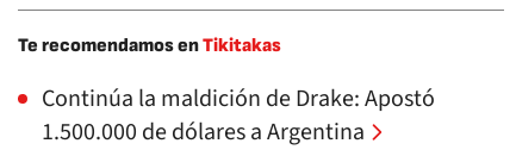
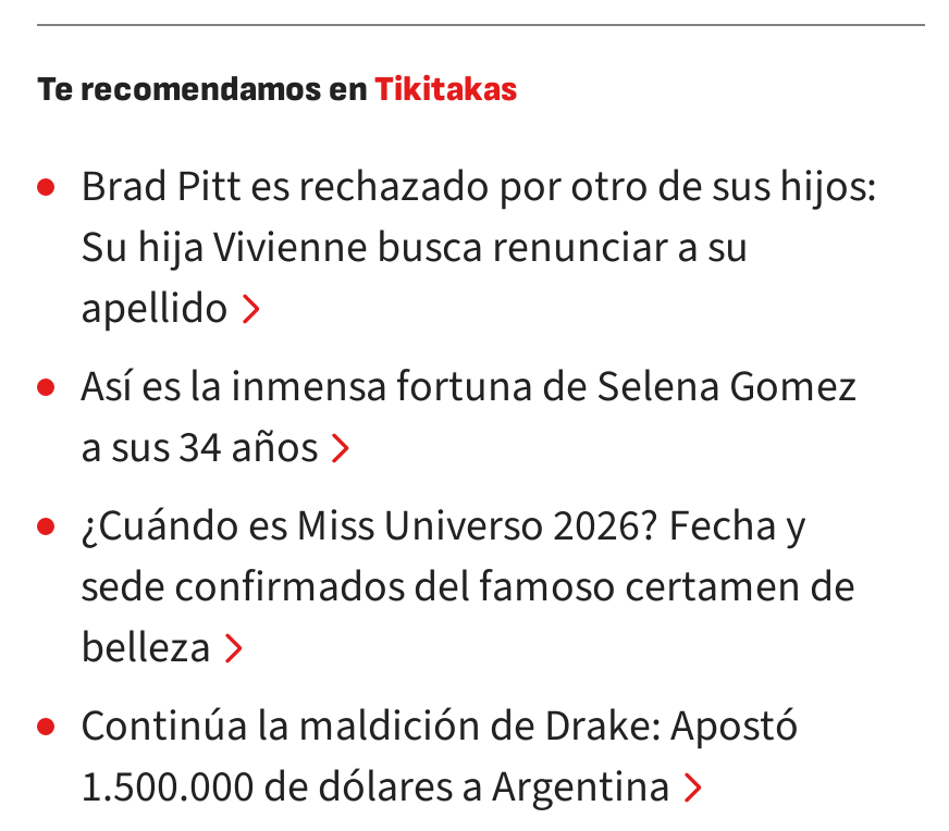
+ Brad Pitt es rechazado por otro de sus hijos:
+ Su hija Vivienne busca renunciar a su
+ apellido
+ Así es la inmensa fortuna de Selena Gomez
+ a sus 34 años
+ ¿Cuándo es Miss Universo 2026? Fecha y
+ sede confirmados del famoso certamen de
+ belleza
